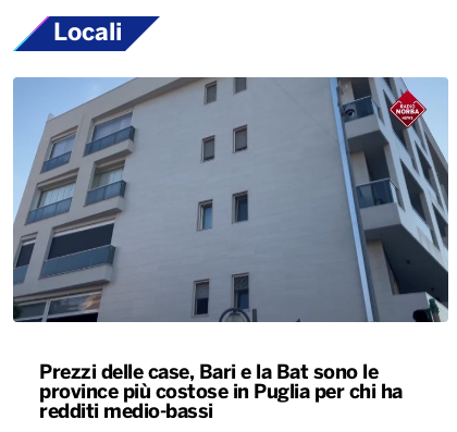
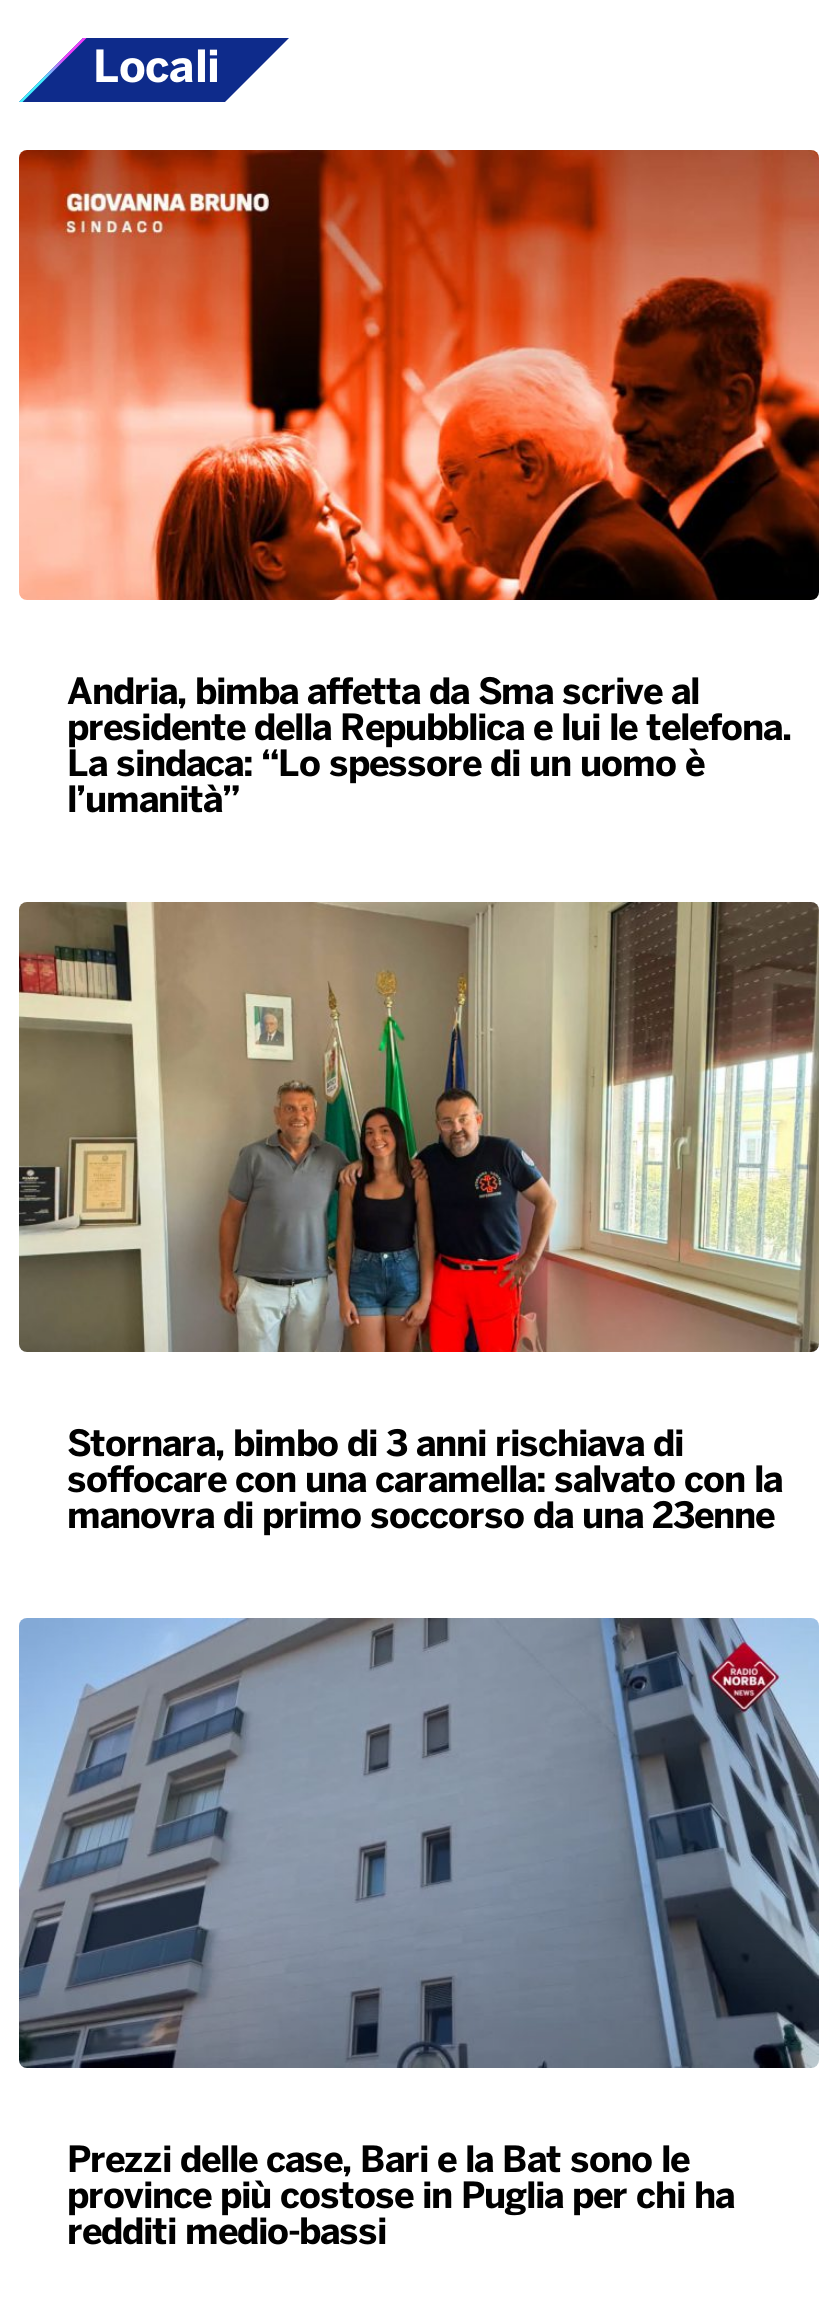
+ [image]
+ Andria, bimba affetta da Sma scrive al
+ presidente della Repubblica e lui le telefona.
+ La sindaca: “Lo spessore di un uomo è
+ l’umanità”

+ [image]
+ Stornara, bimbo di 3 anni rischiava di
+ soffocare con una caramella: salvato con la
+ manovra di primo soccorso da una 23enne
